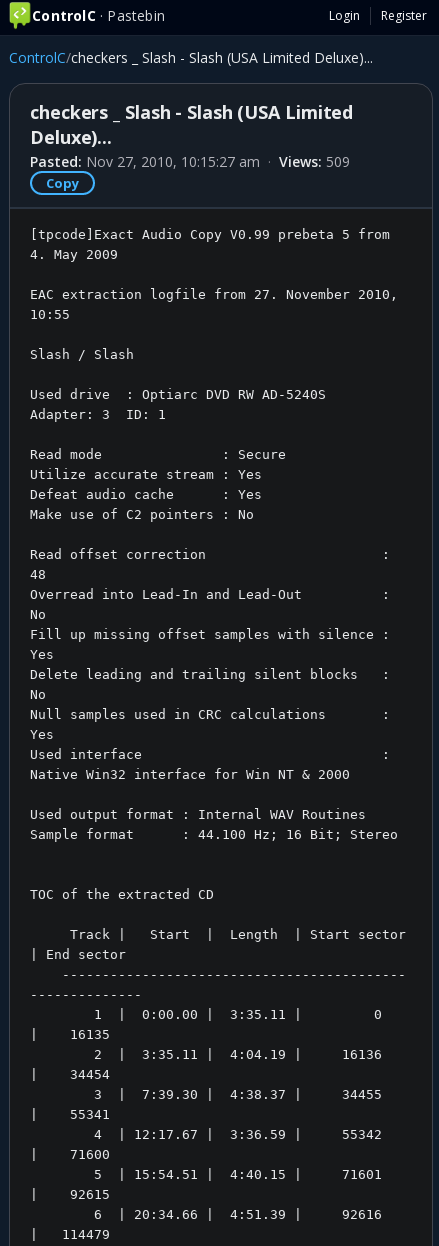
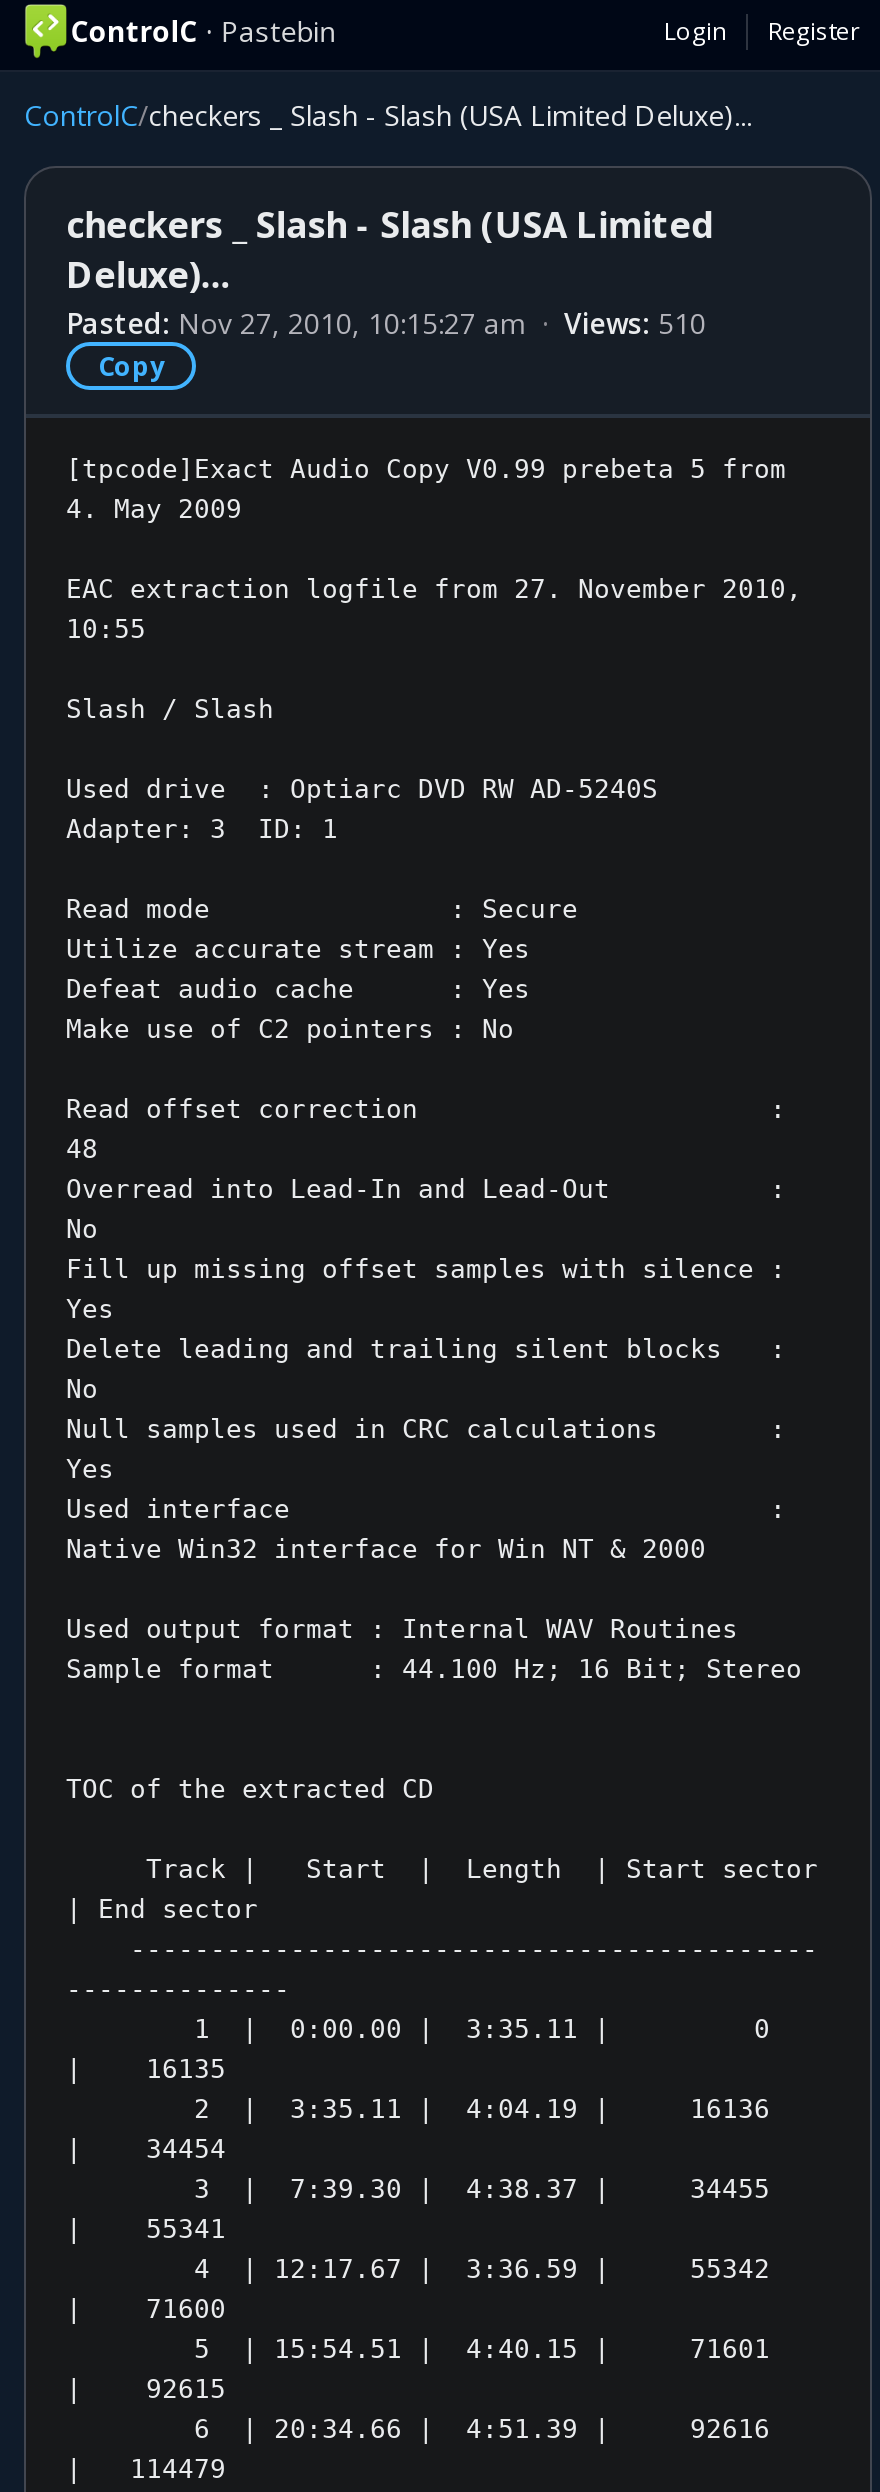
- Pasted: Nov 27, 2010, 10:15:27 am · Views: 509
+ Pasted: Nov 27, 2010, 10:15:27 am · Views: 510
